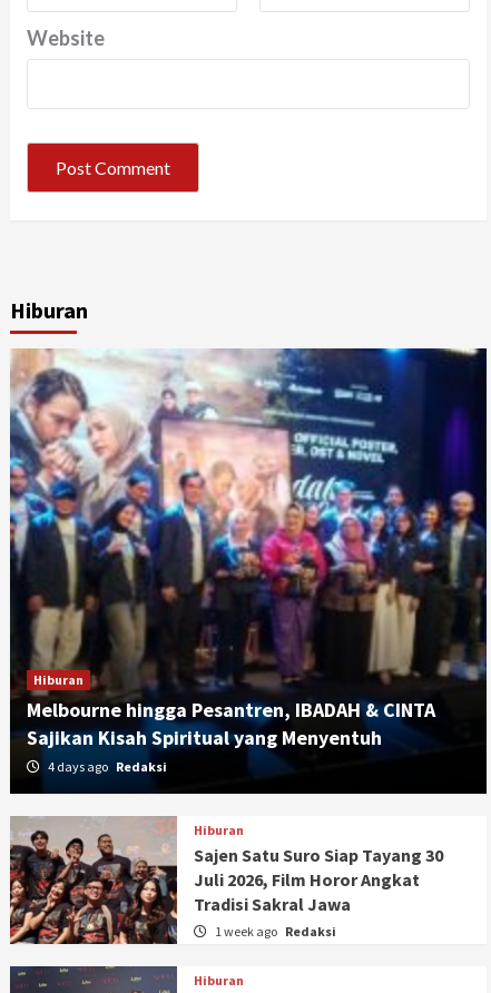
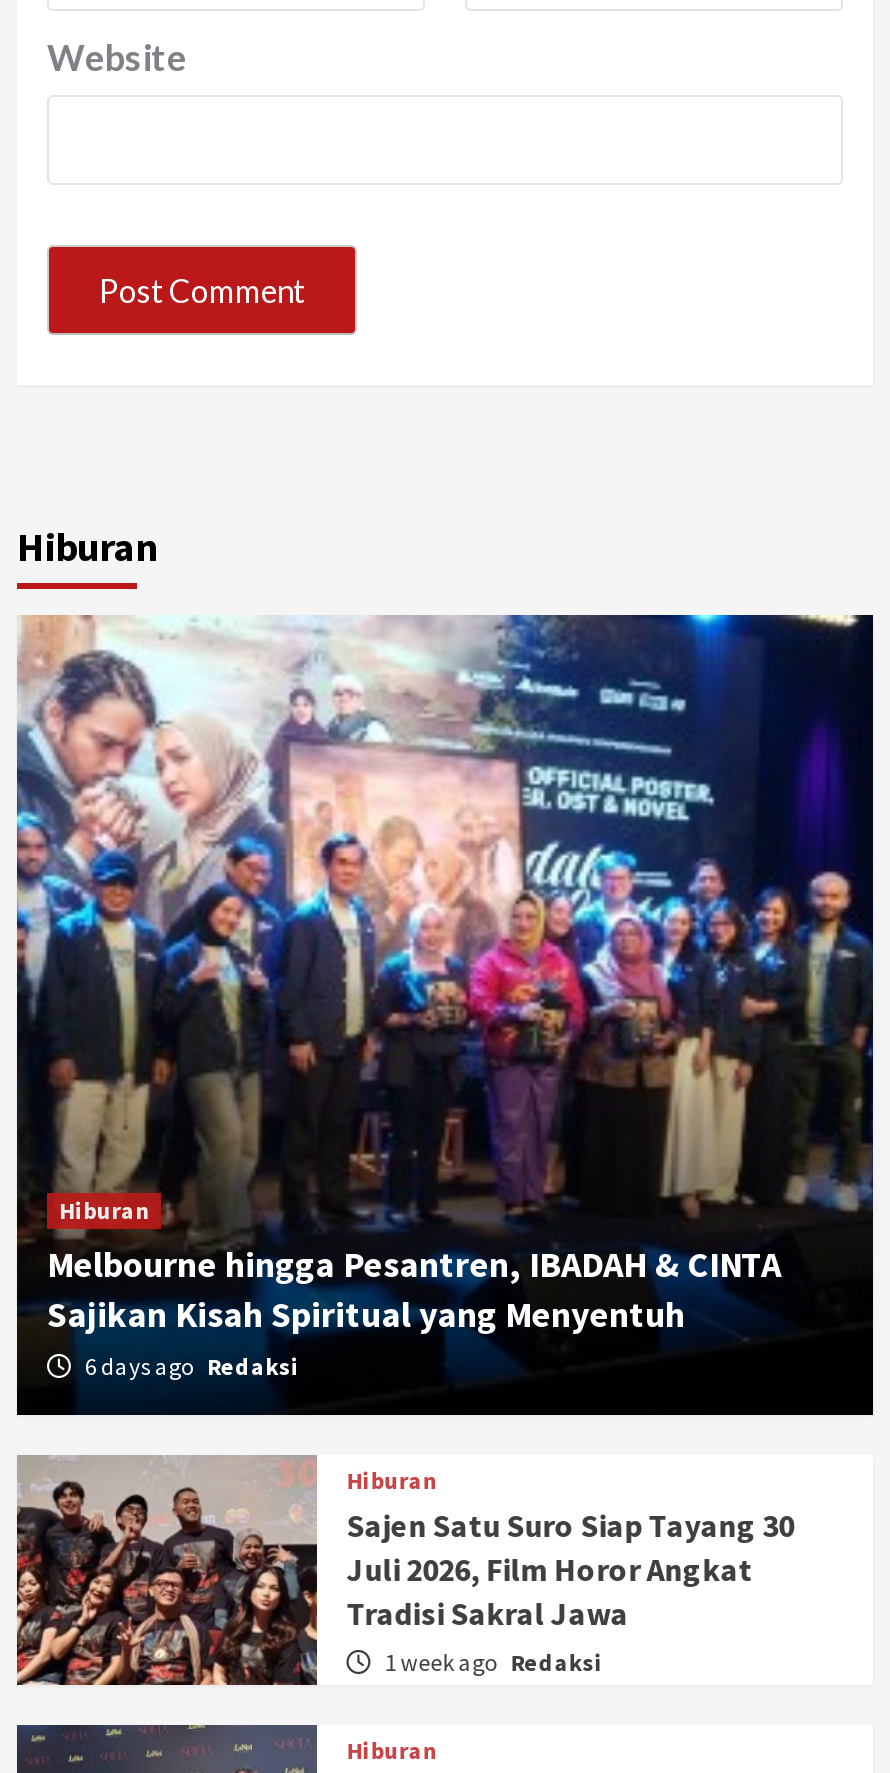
- 4 days ago Redaksi
+ 6 days ago Redaksi
